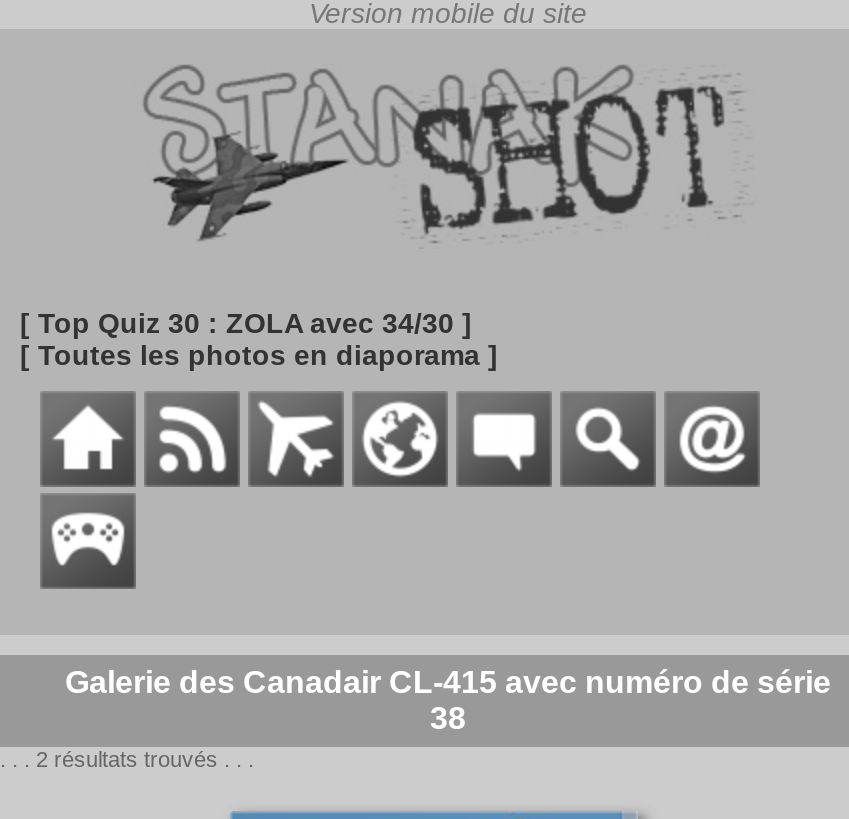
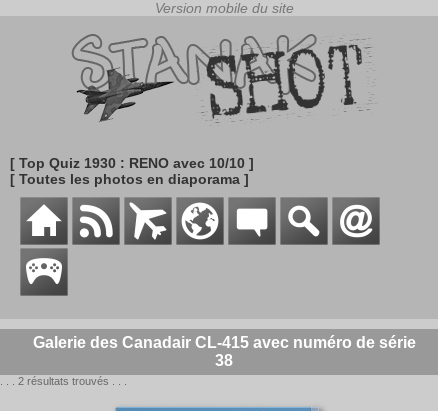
- [ Top Quiz 30 : ZOLA avec 34/30 ]
+ [ Top Quiz 1930 : RENO avec 10/10 ]
